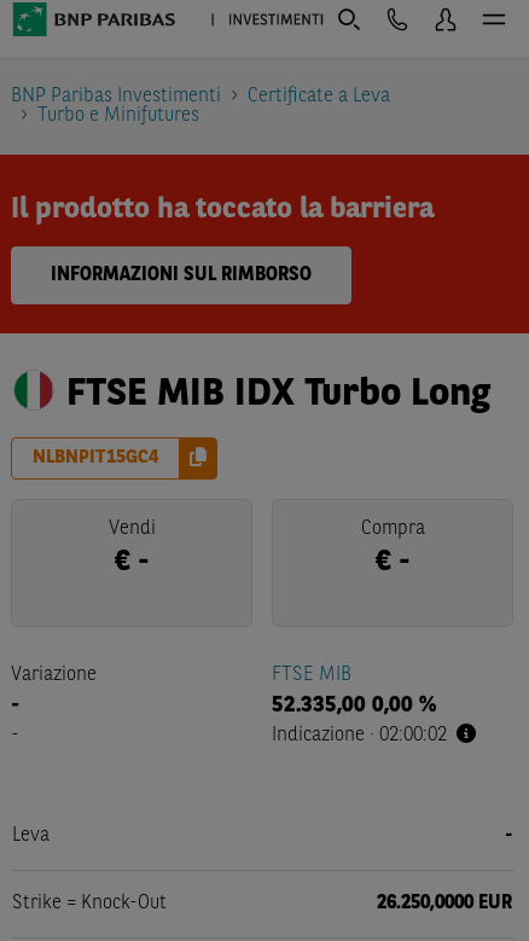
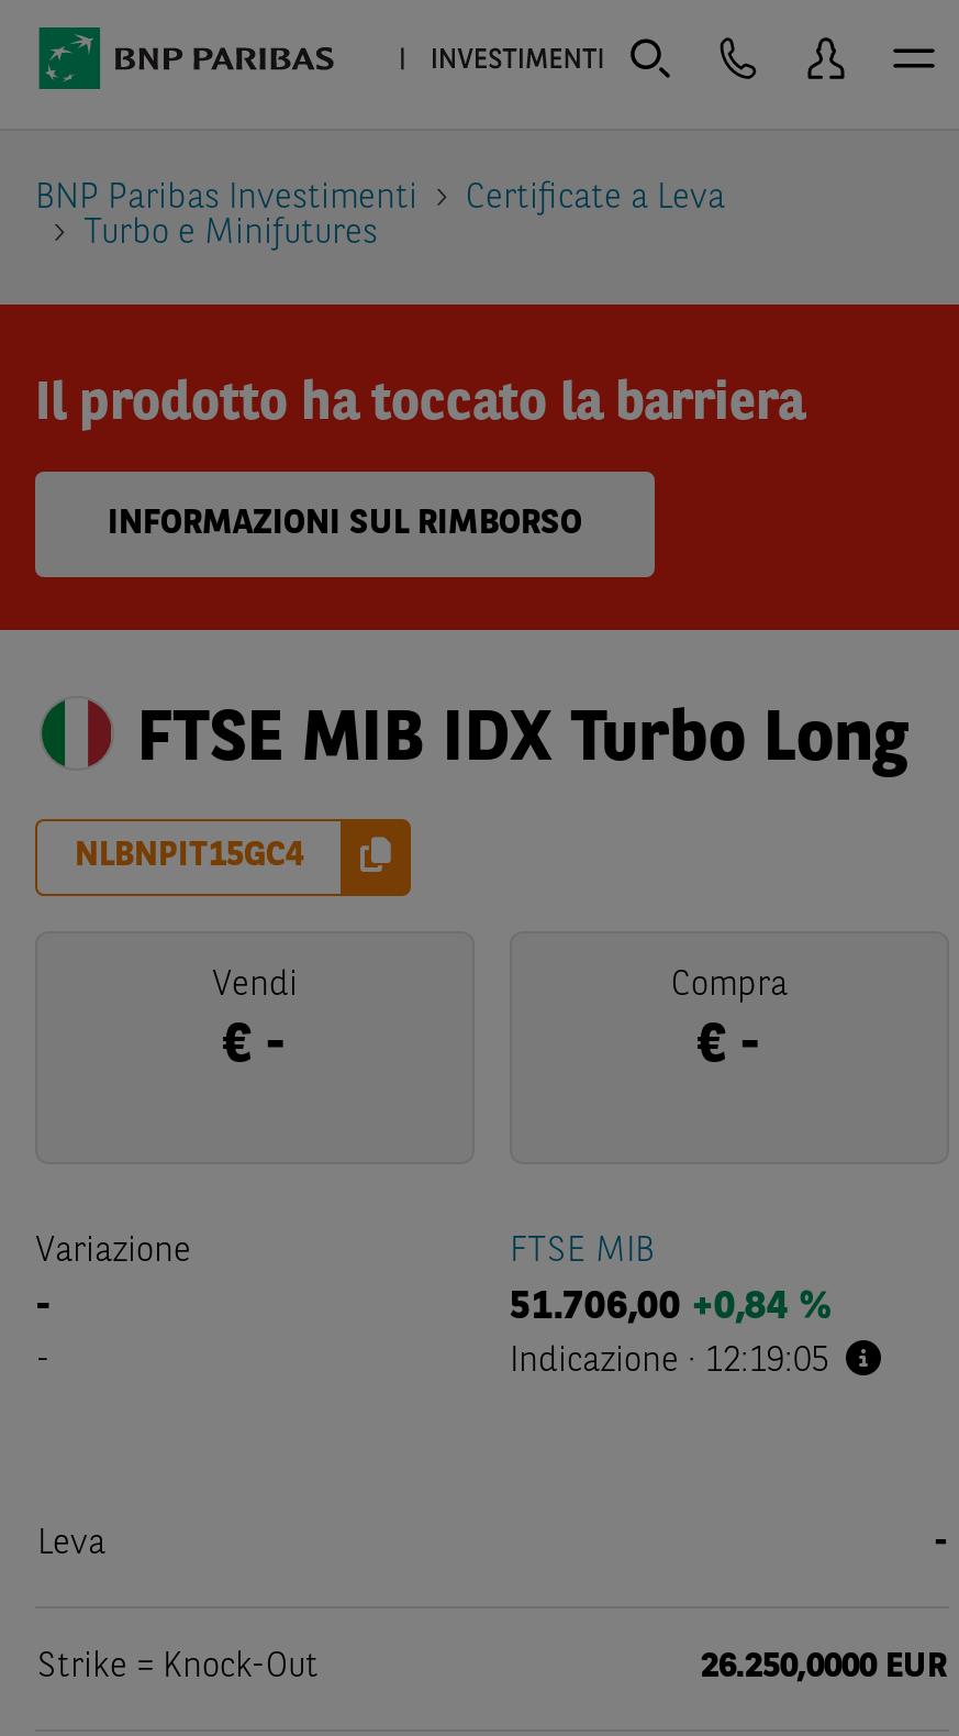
- 52.335,00 0,00 %
+ 51.706,00 +0,84 %

- Indicazione · 02:00:02
+ Indicazione · 12:19:05
